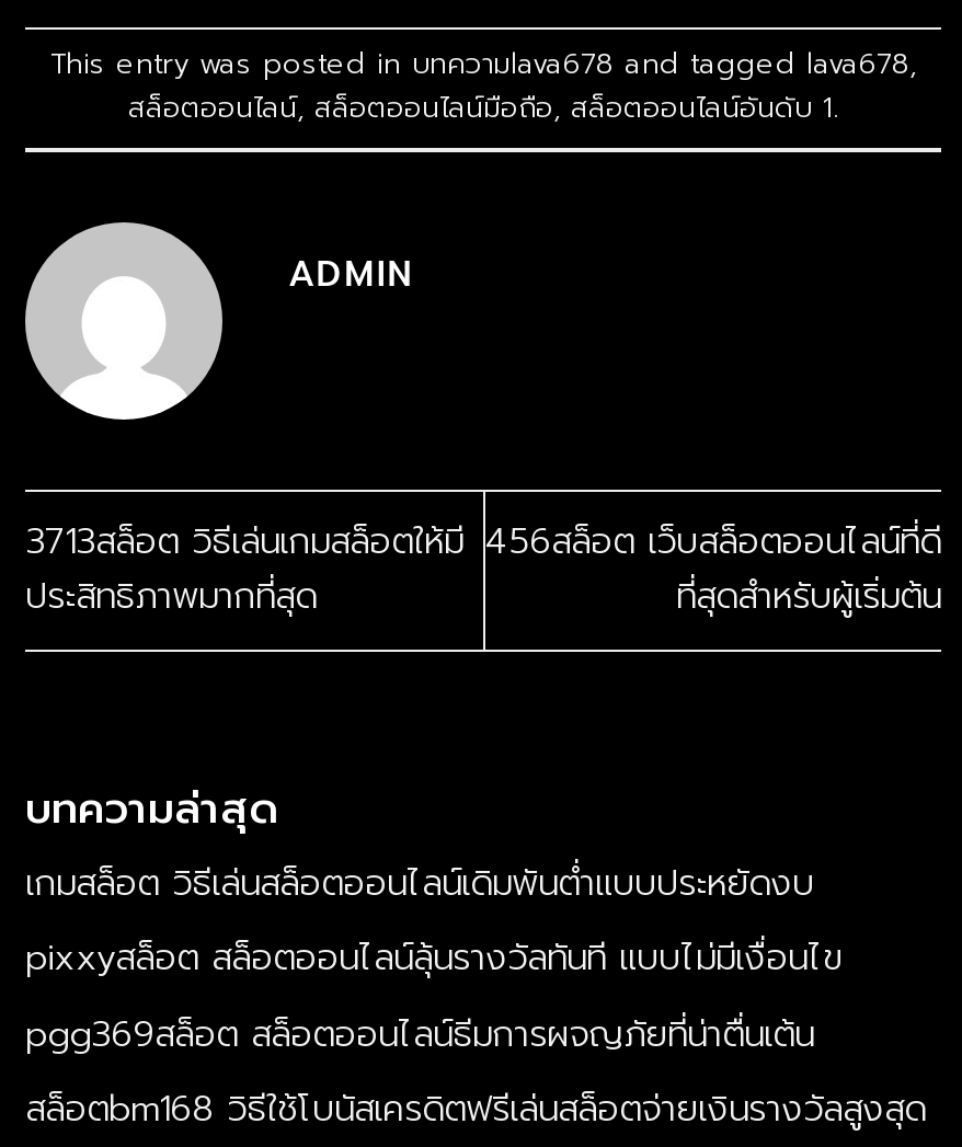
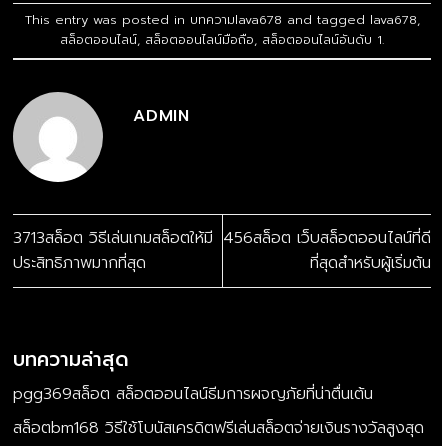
- เกมสล็อต วิธีเล่นสล็อตออนไลน์เดิมพันต่ำแบบประหยัดงบ
- pixxyสล็อต สล็อตออนไลน์ลุ้นรางวัลทันที แบบไม่มีเงื่อนไข
